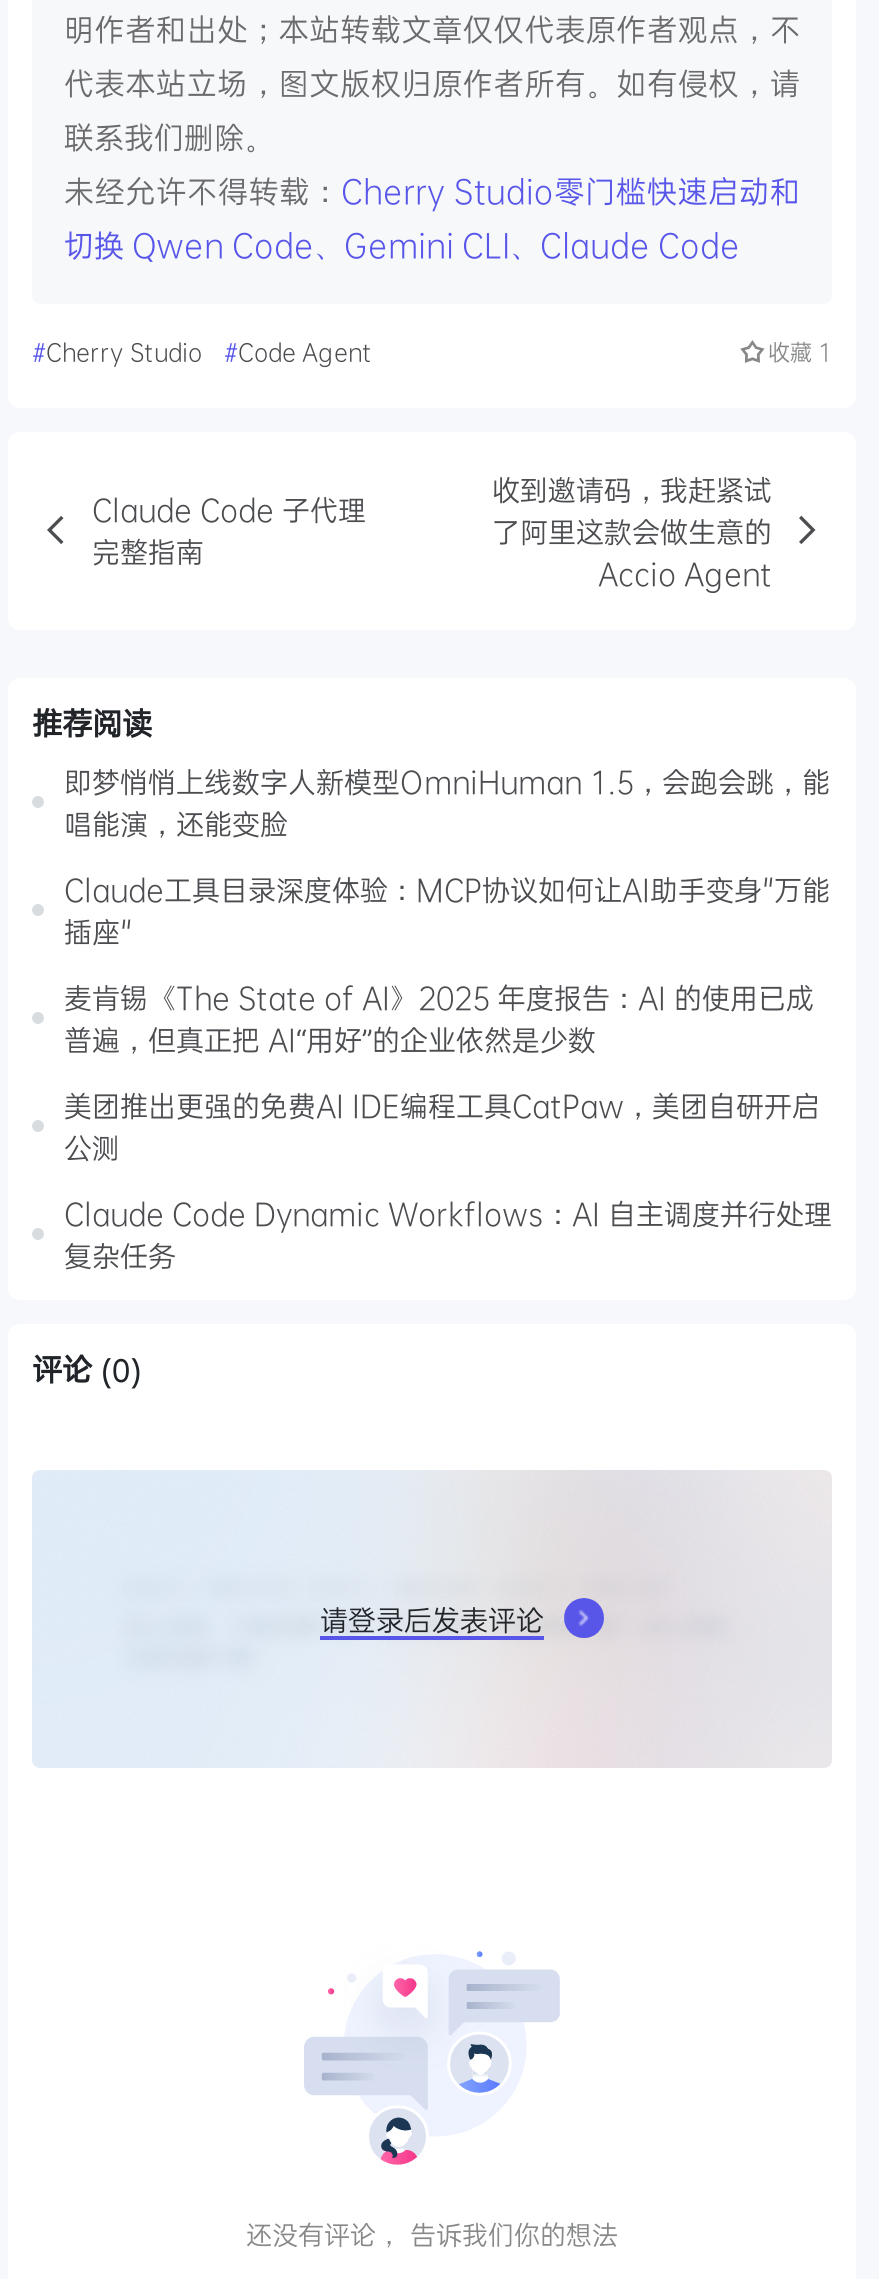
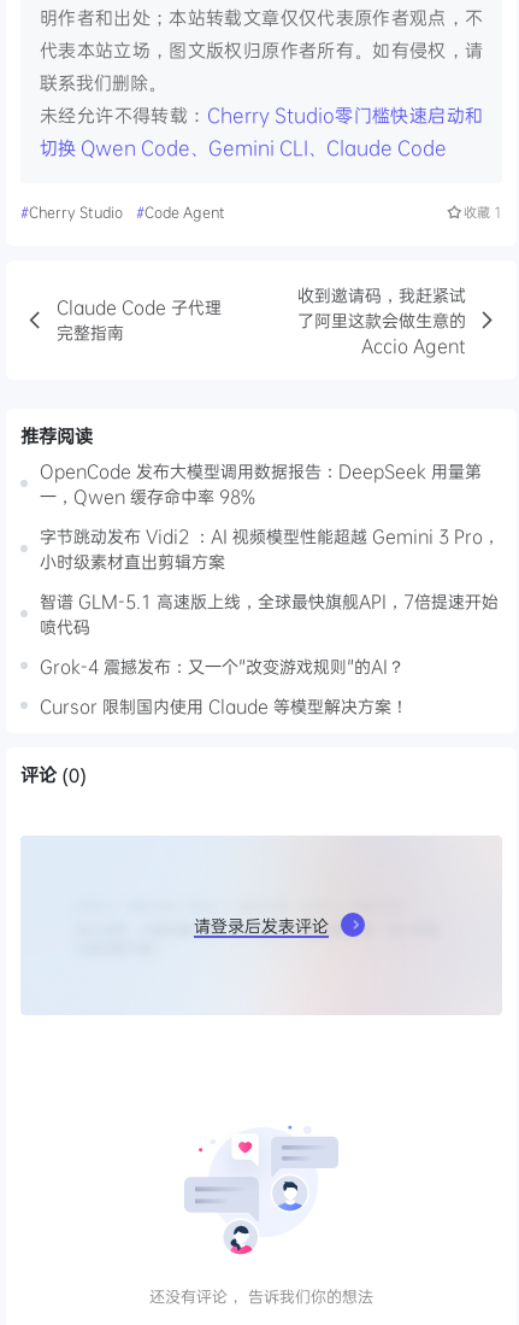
- 即梦悄悄上线数字人新模型OmniHuman 1.5，会跑会跳，能
- 唱能演，还能变脸
+ OpenCode 发布大模型调用数据报告：DeepSeek 用量第
+ 一，Qwen 缓存命中率 98%

- Claude工具目录深度体验：MCP协议如何让AI助手变身"万能
- 插座"
+ 字节跳动发布 Vidi2 ：AI 视频模型性能超越 Gemini 3 Pro，
+ 小时级素材直出剪辑方案

- 麦肯锡《The State of AI》2025 年度报告：AI 的使用已成
- 普遍，但真正把 AI“用好”的企业依然是少数
+ 智谱 GLM-5.1 高速版上线，全球最快旗舰API，7倍提速开始
+ 喷代码

- 美团推出更强的免费AI IDE编程工具CatPaw，美团自研开启
- 公测
+ Grok-4 震撼发布：又一个"改变游戏规则"的AI？

- Claude Code Dynamic Workflows：AI 自主调度并行处理
- 复杂任务
+ Cursor 限制国内使用 Claude 等模型解决方案！
